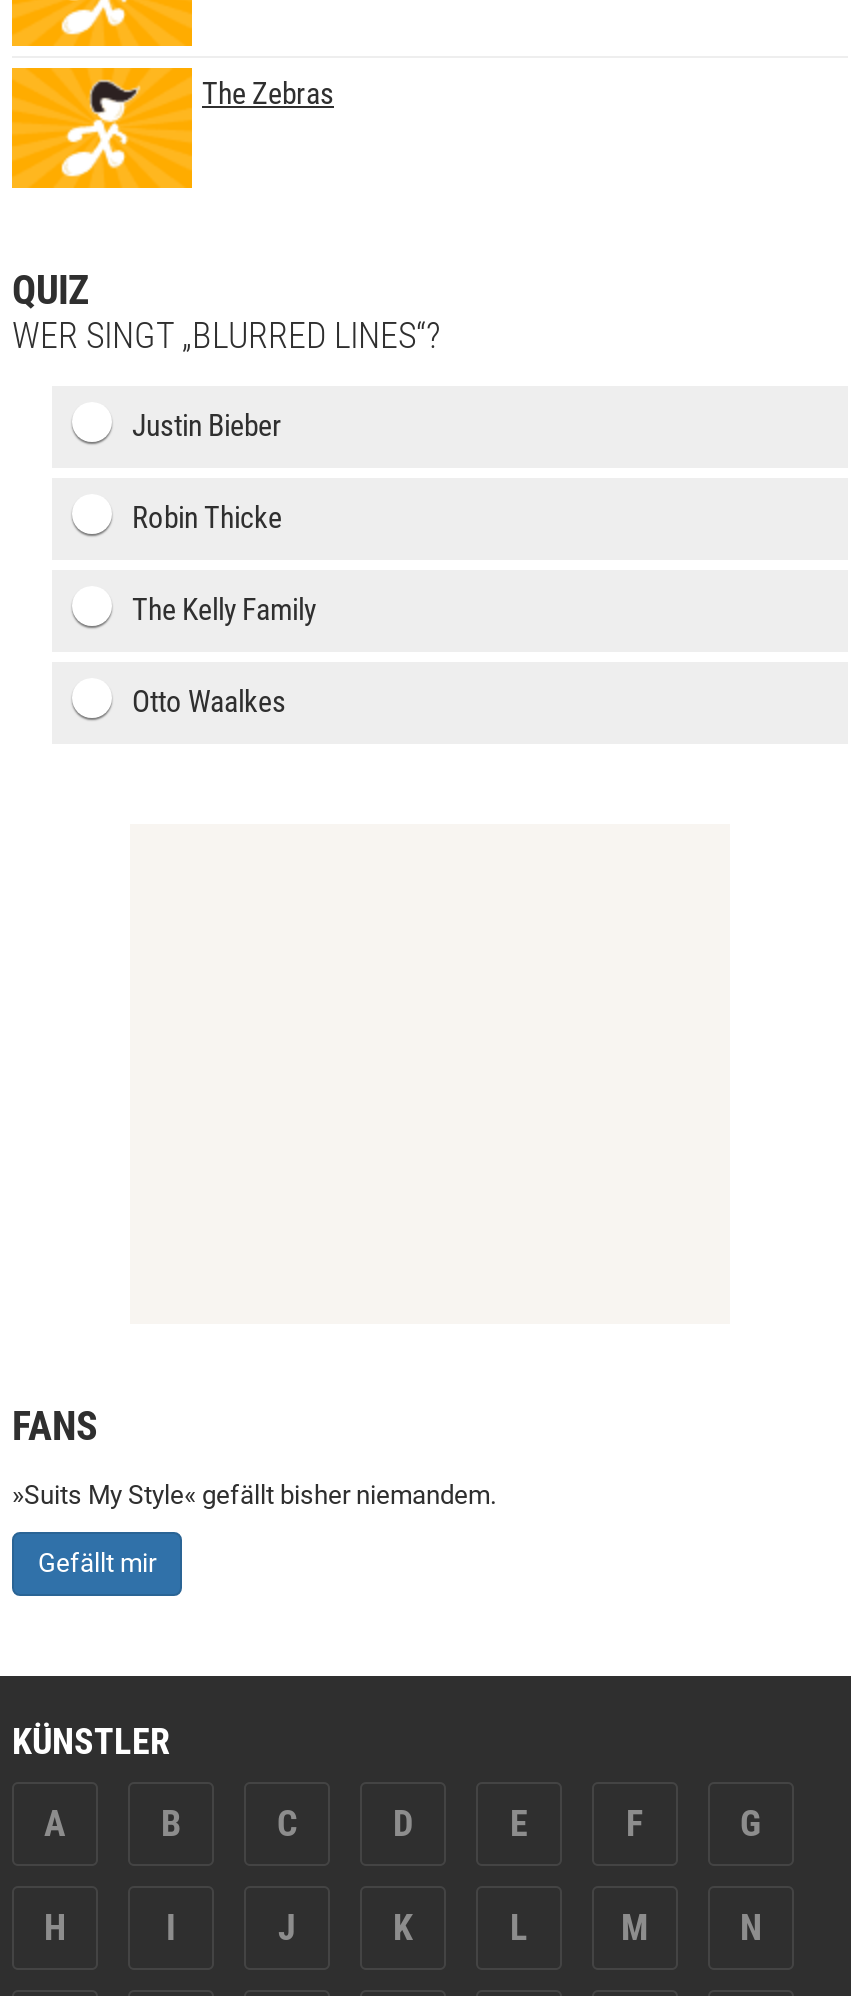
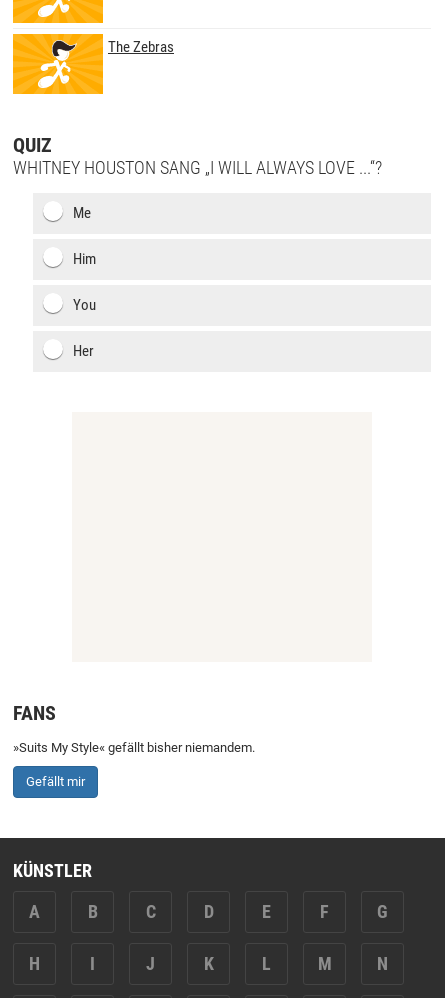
- WER SINGT „BLURRED LINES“?
+ WHITNEY HOUSTON SANG „I WILL ALWAYS LOVE ...“?

- Justin Bieber
+ Me

- Robin Thicke
+ Him

- The Kelly Family
+ You

- Otto Waalkes
+ Her
